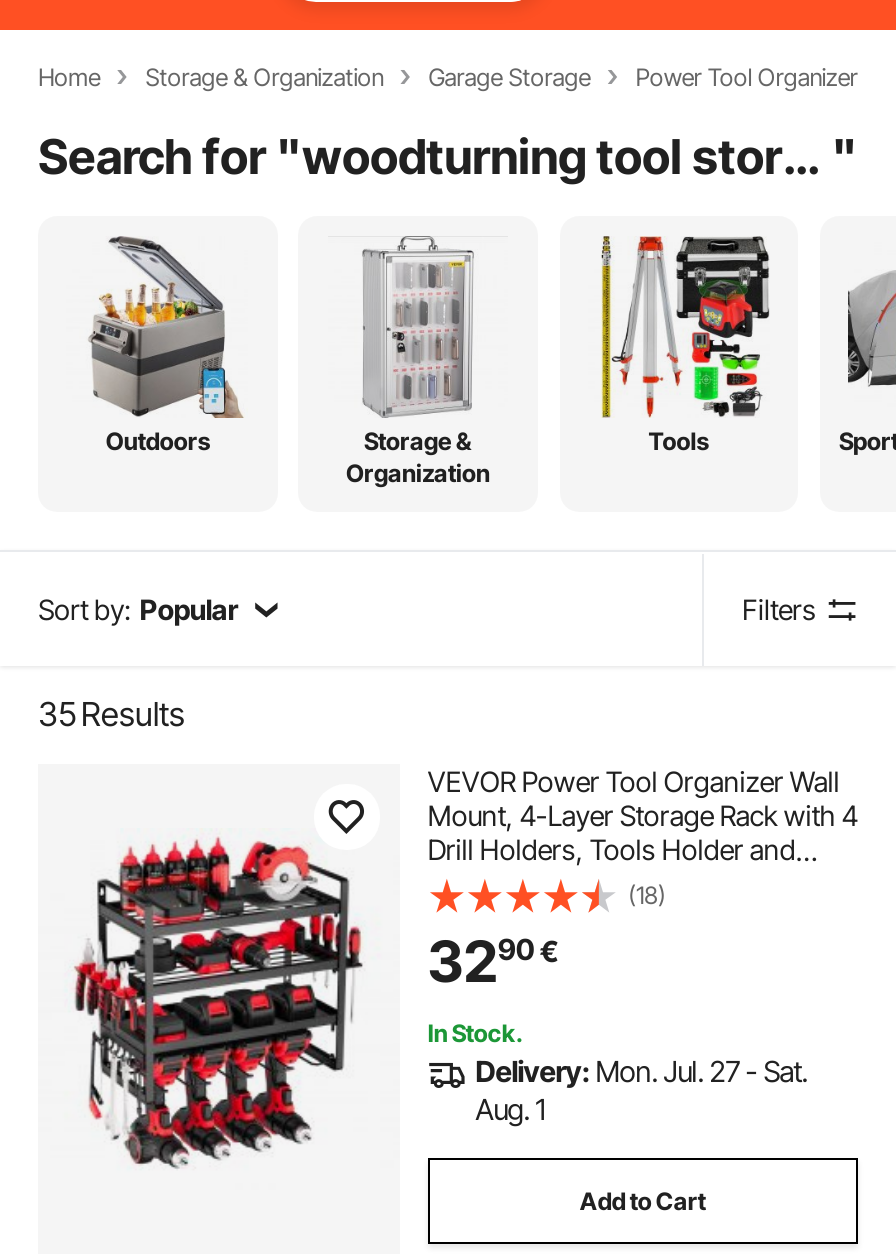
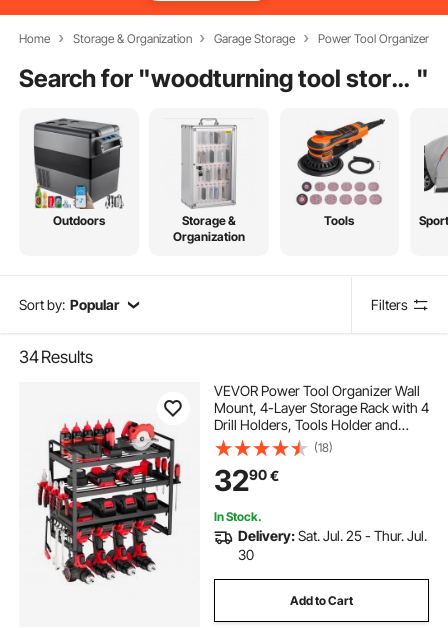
- [image]
+ [image]

- [image]
+ [image]

- 35 Results
+ 34 Results

- Delivery: Mon. Jul. 27 - Sat.
- Aug. 1
+ Delivery: Sat. Jul. 25 - Thur. Jul.
+ 30
